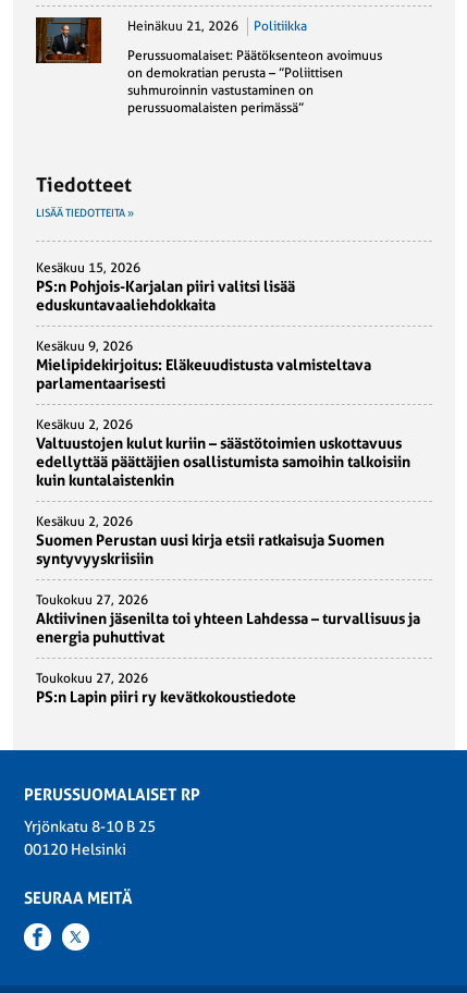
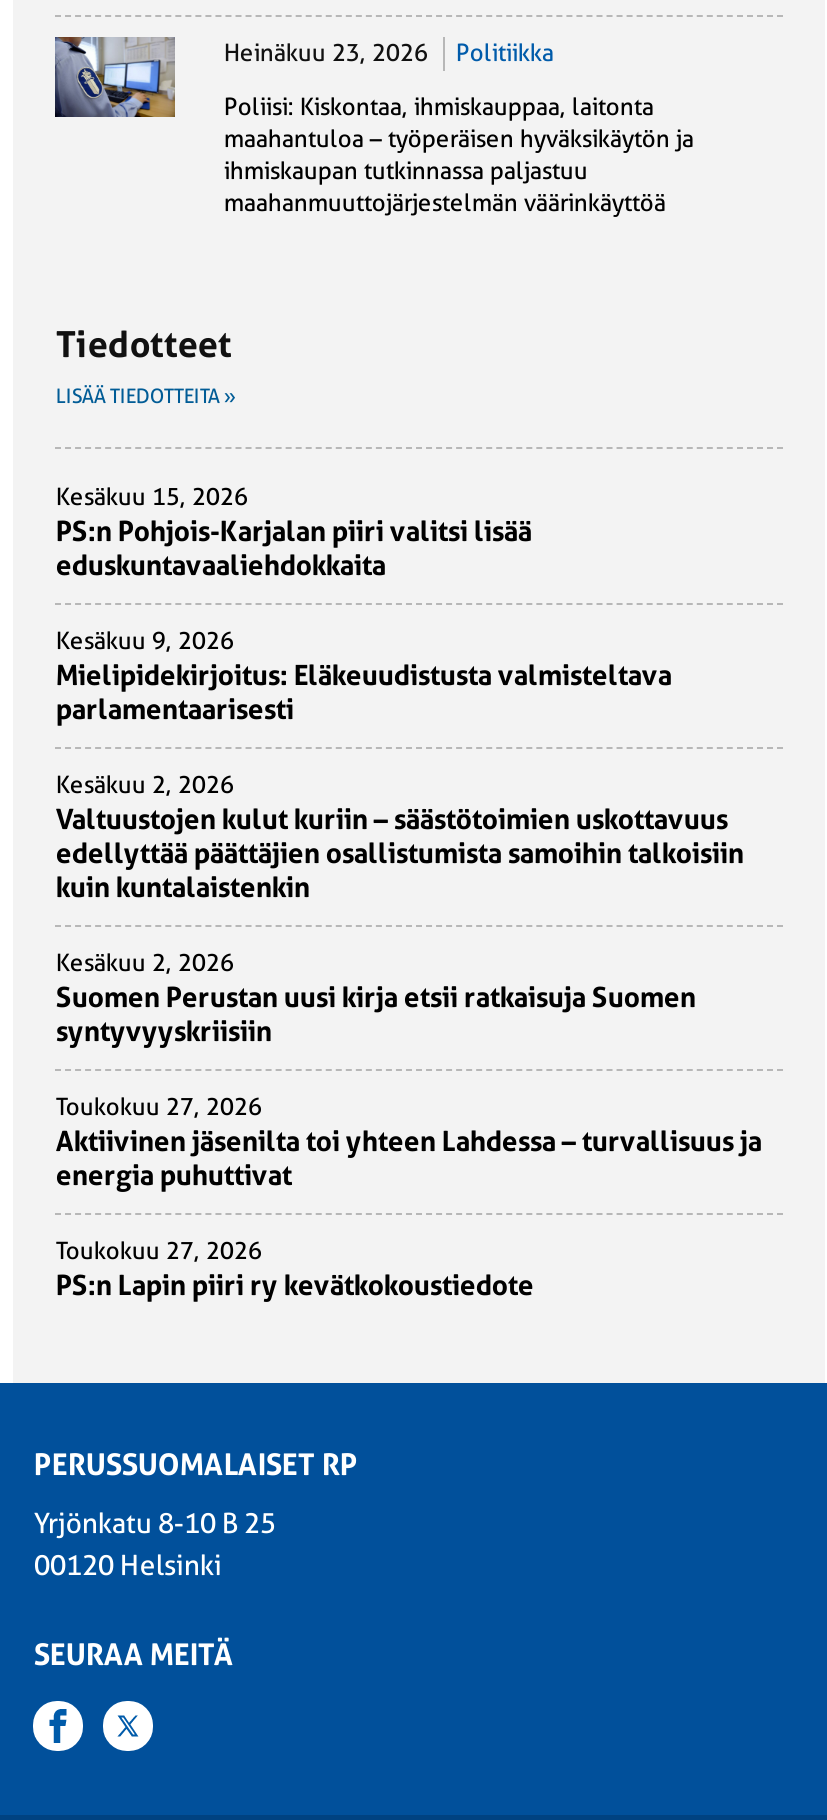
- [image]
- Heinäkuu 21, 2026 Politiikka
+ [image]
+ Heinäkuu 23, 2026 Politiikka

- Perussuomalaiset: Päätöksenteon avoimuus
- on demokratian perusta – ”Poliittisen
- suhmuroinnin vastustaminen on
- perussuomalaisten perimässä”
+ Poliisi: Kiskontaa, ihmiskauppaa, laitonta
+ maahantuloa – työperäisen hyväksikäytön ja
+ ihmiskaupan tutkinnassa paljastuu
+ maahanmuuttojärjestelmän väärinkäyttöä
